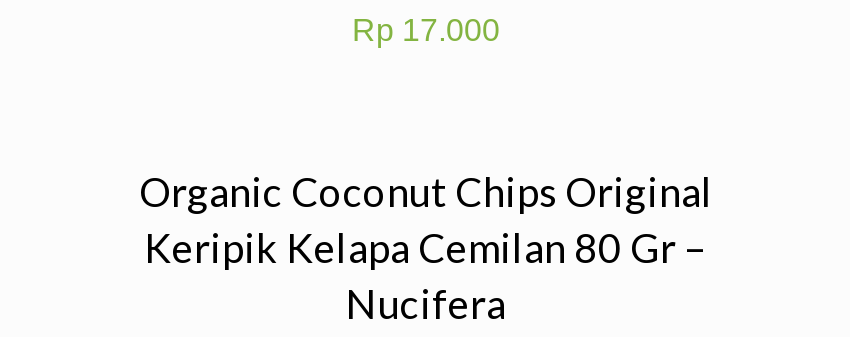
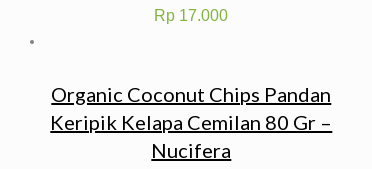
- Organic Coconut Chips Original
+ Organic Coconut Chips Pandan
